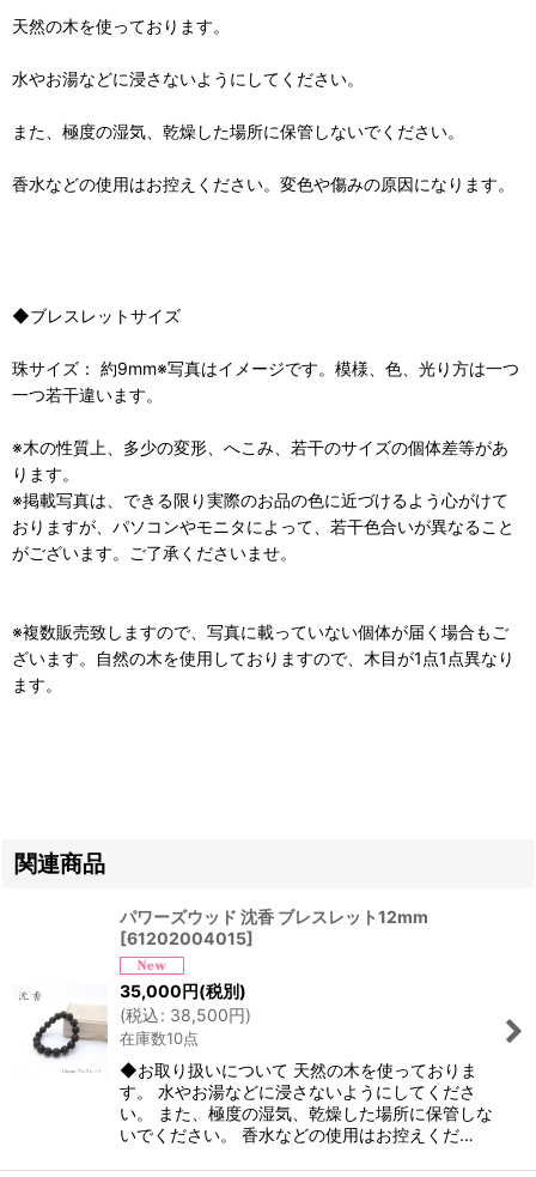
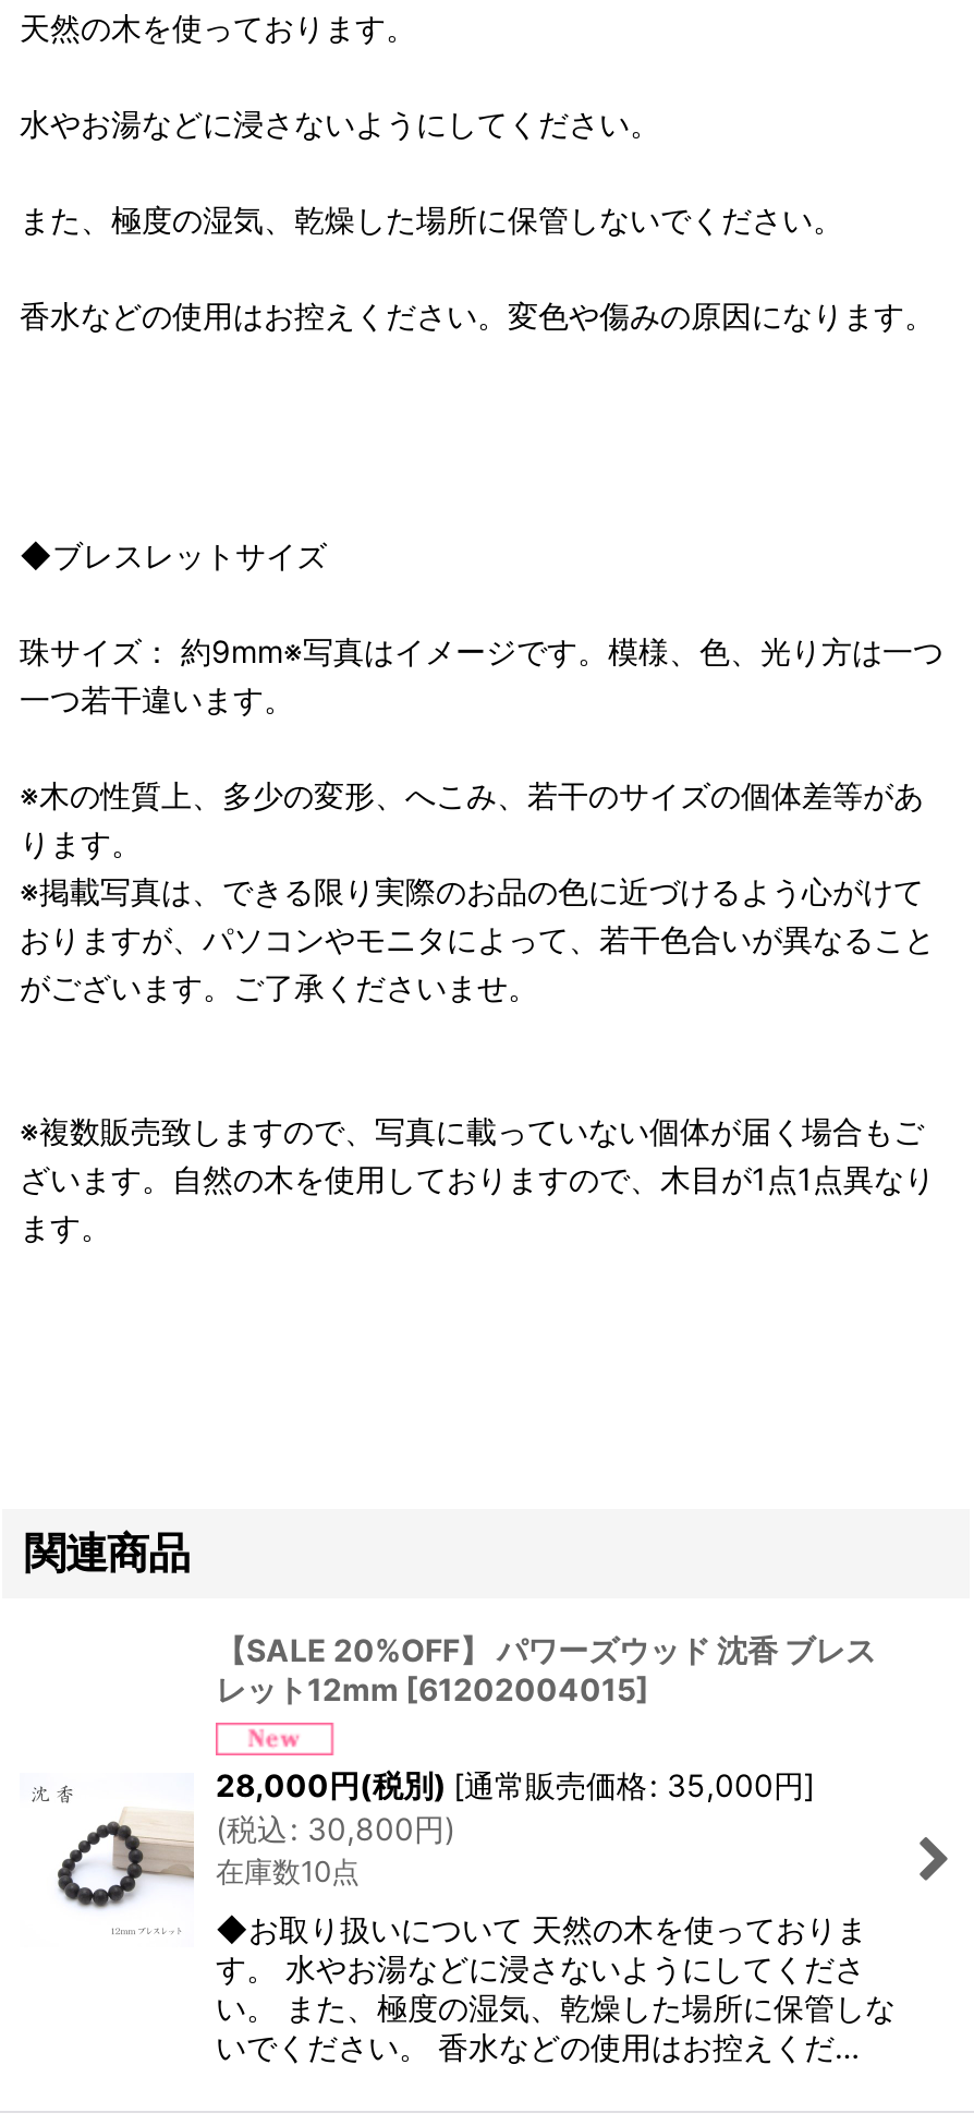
- パワーズウッド 沈香 ブレスレット12mm
- [61202004015]
+ 【SALE 20%OFF】 パワーズウッド 沈香 ブレス
+ レット12mm [61202004015]

- 35,000円(税別)
- (税込: 38,500円)
+ 28,000円(税別) [通常販売価格: 35,000円]
+ (税込: 30,800円)
